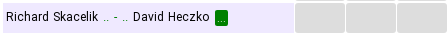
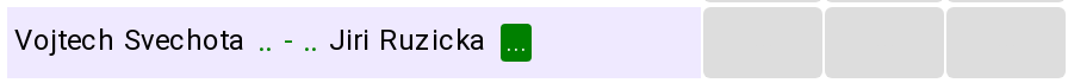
- Richard Skacelik .. - .. David Heczko ...
+ Vojtech Svechota .. - .. Jiri Ruzicka ...
